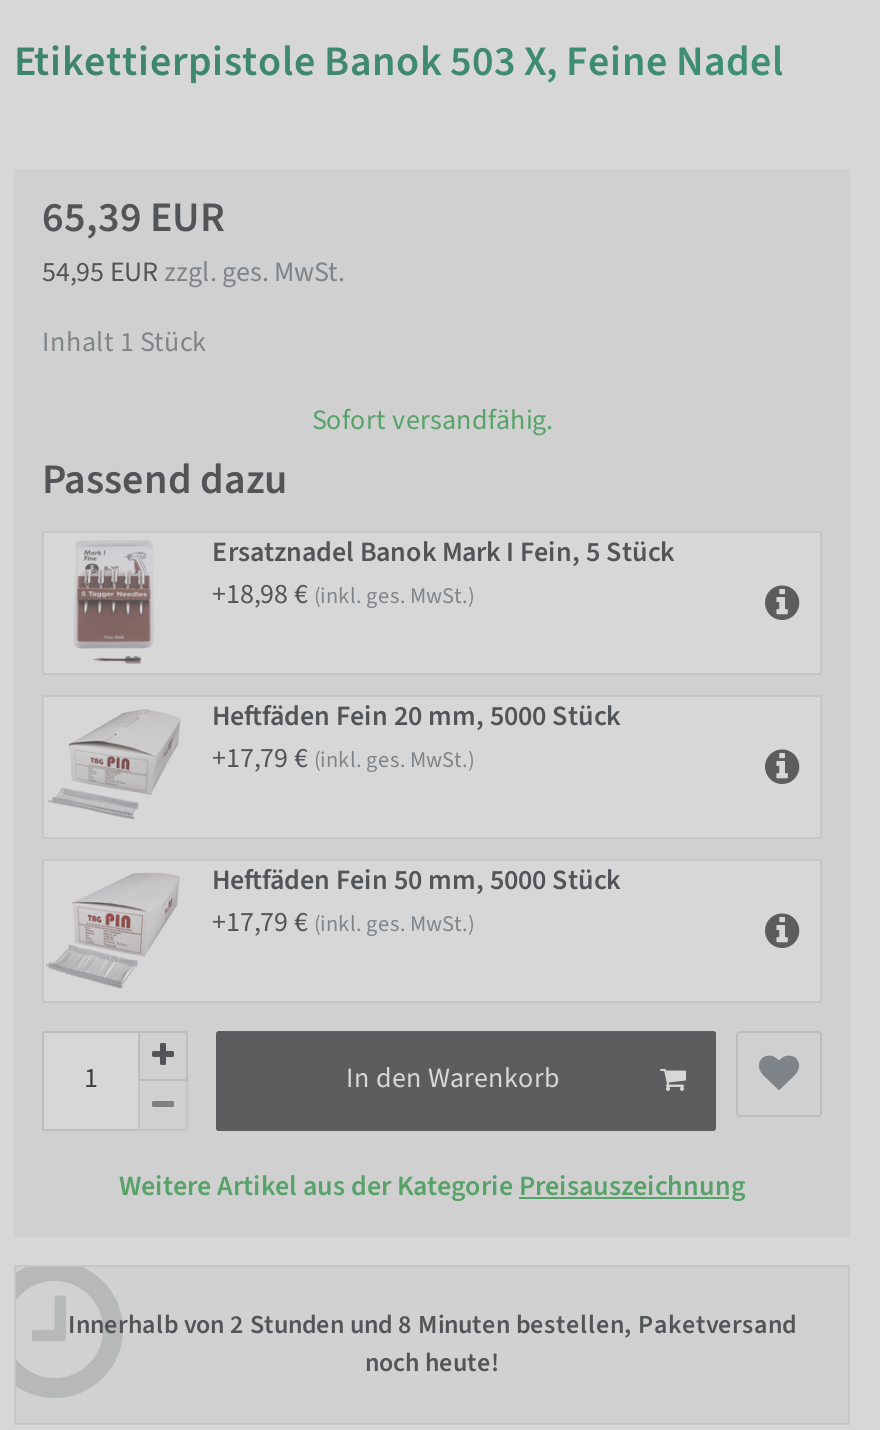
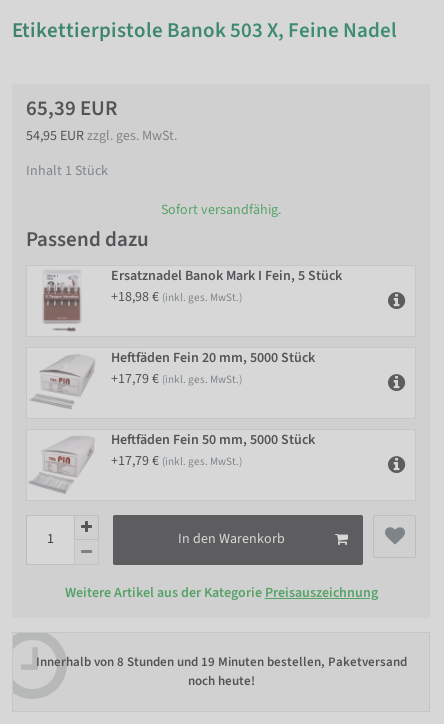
- Innerhalb von 2 Stunden und 8 Minuten bestellen, Paketversand
+ Innerhalb von 8 Stunden und 19 Minuten bestellen, Paketversand
